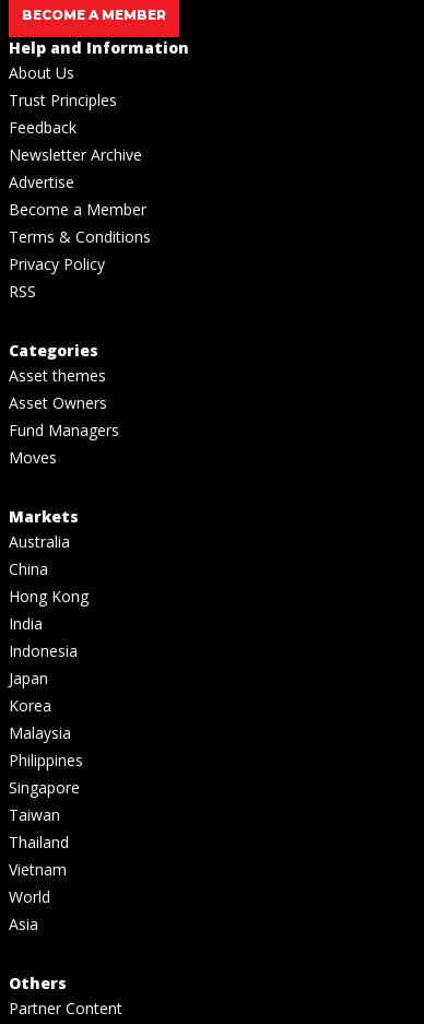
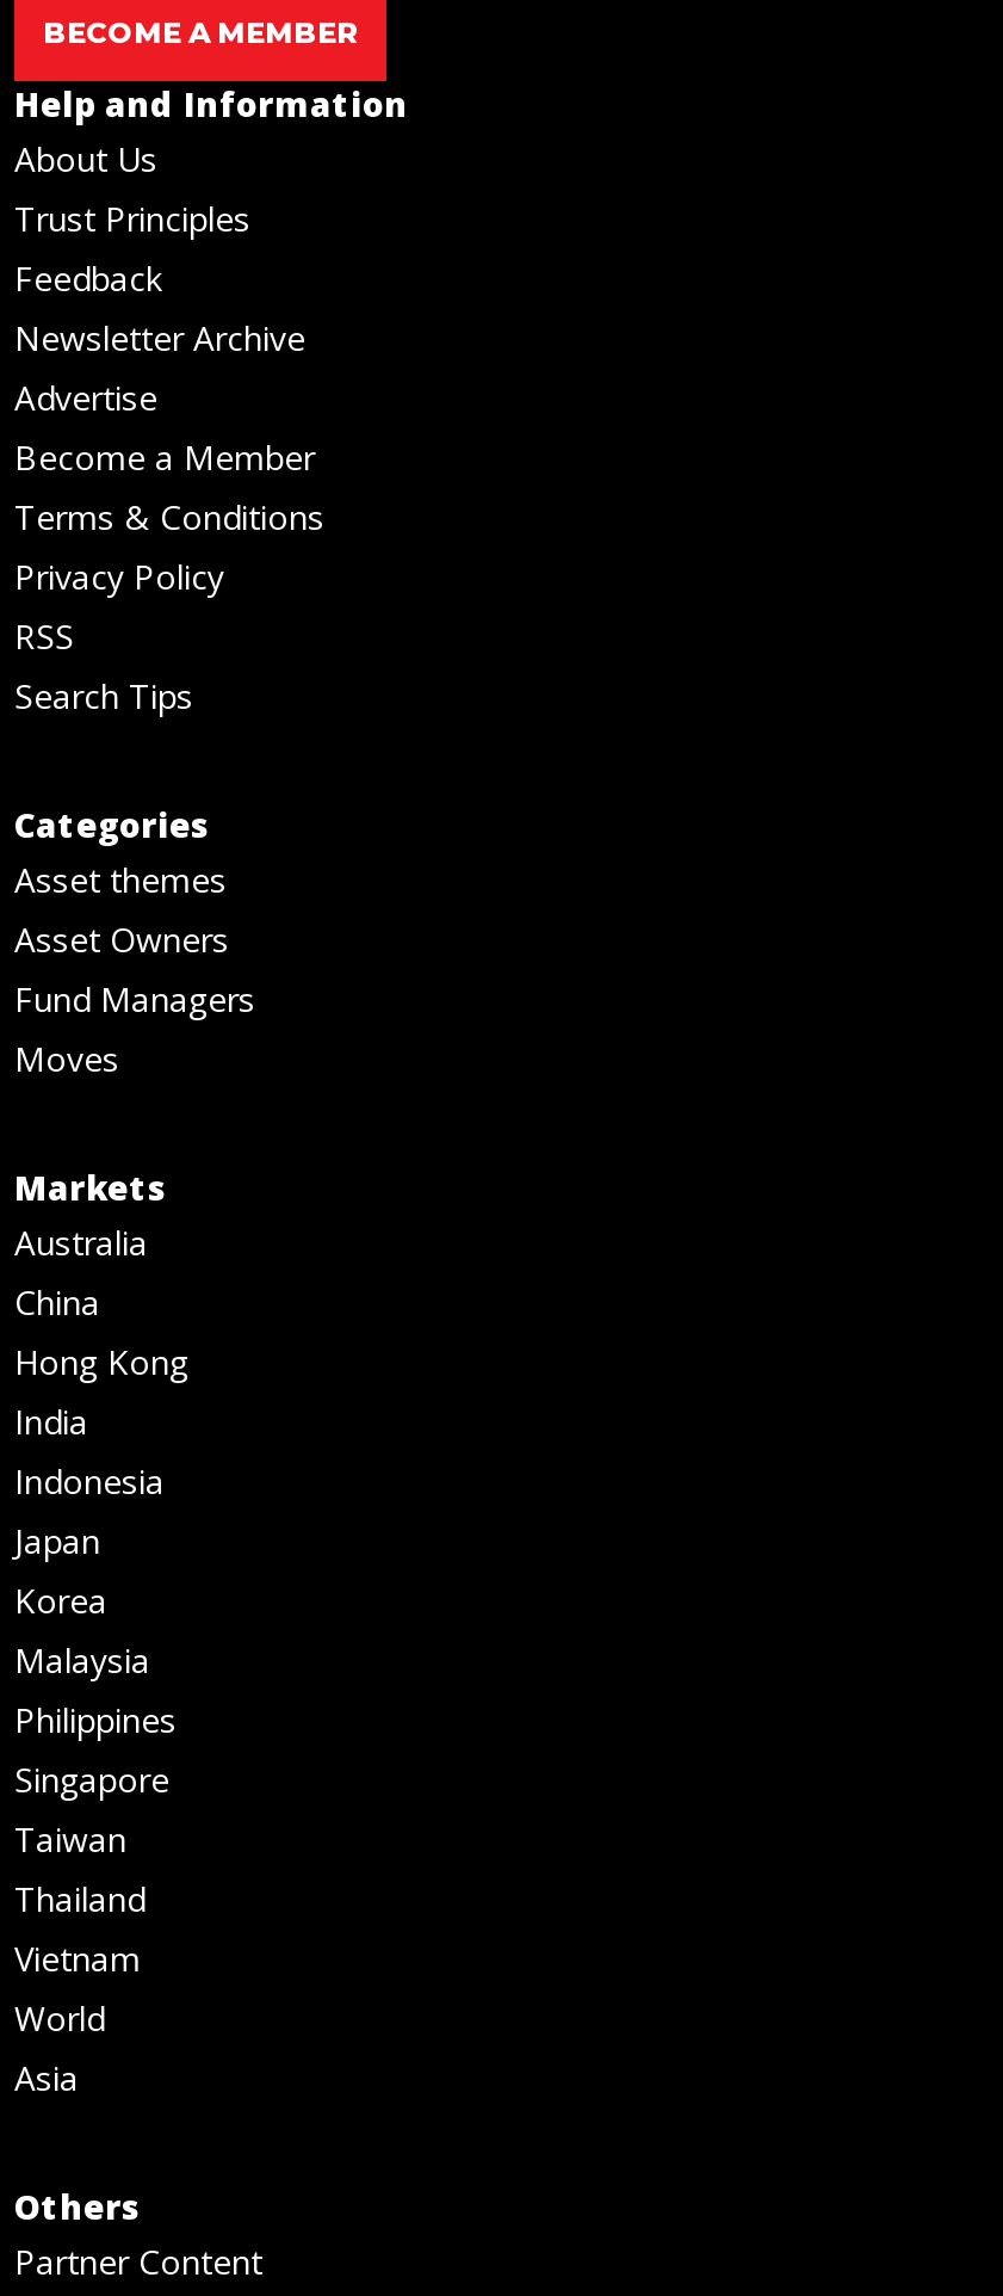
+ Search Tips
